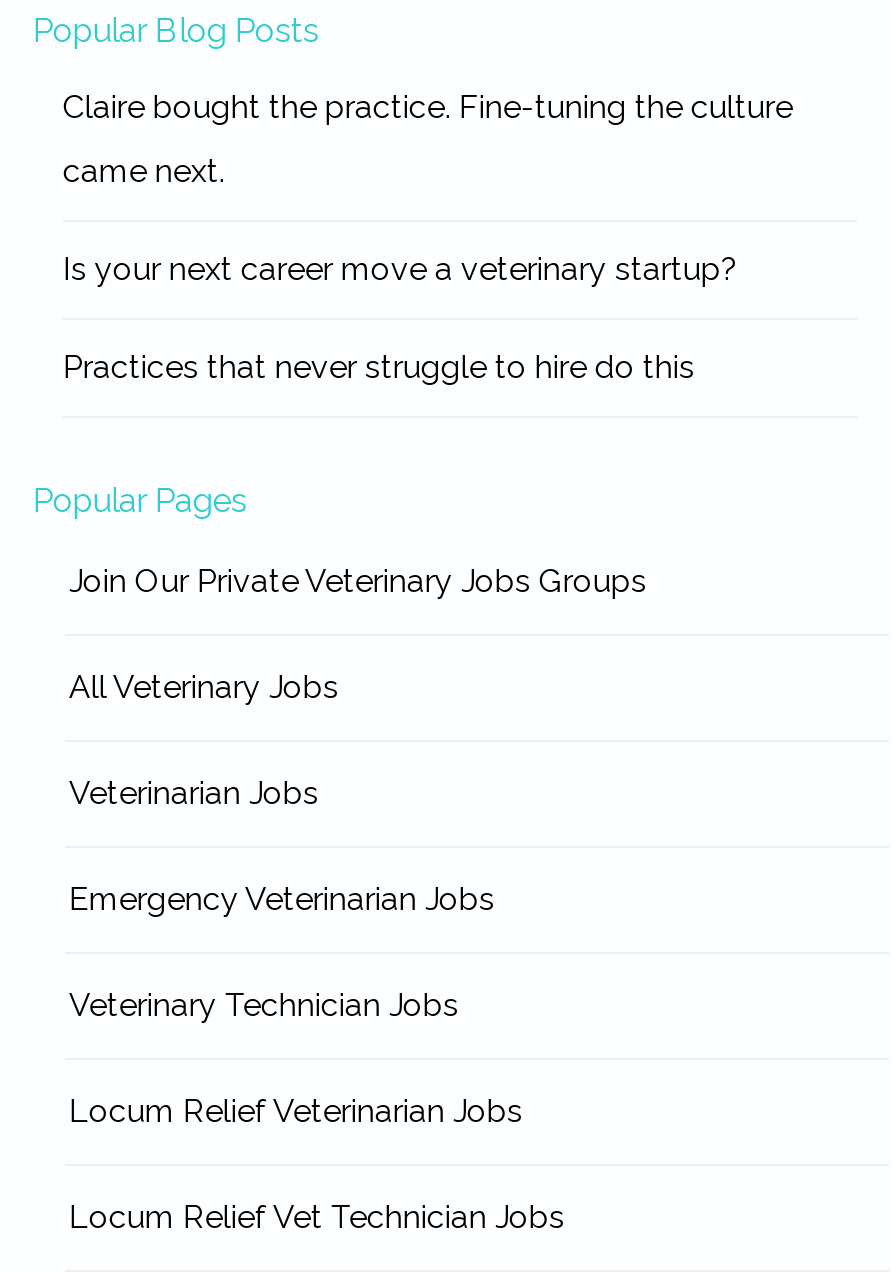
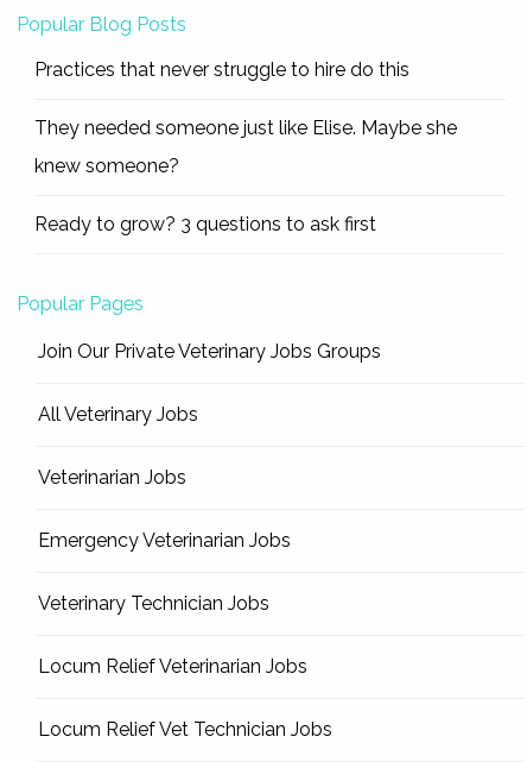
- Claire bought the practice. Fine-tuning the culture
- came next.
- Is your next career move a veterinary startup?

moved up: Practices that never struggle to hire do this

+ They needed someone just like Elise. Maybe she
+ knew someone?
+ Ready to grow? 3 questions to ask first
